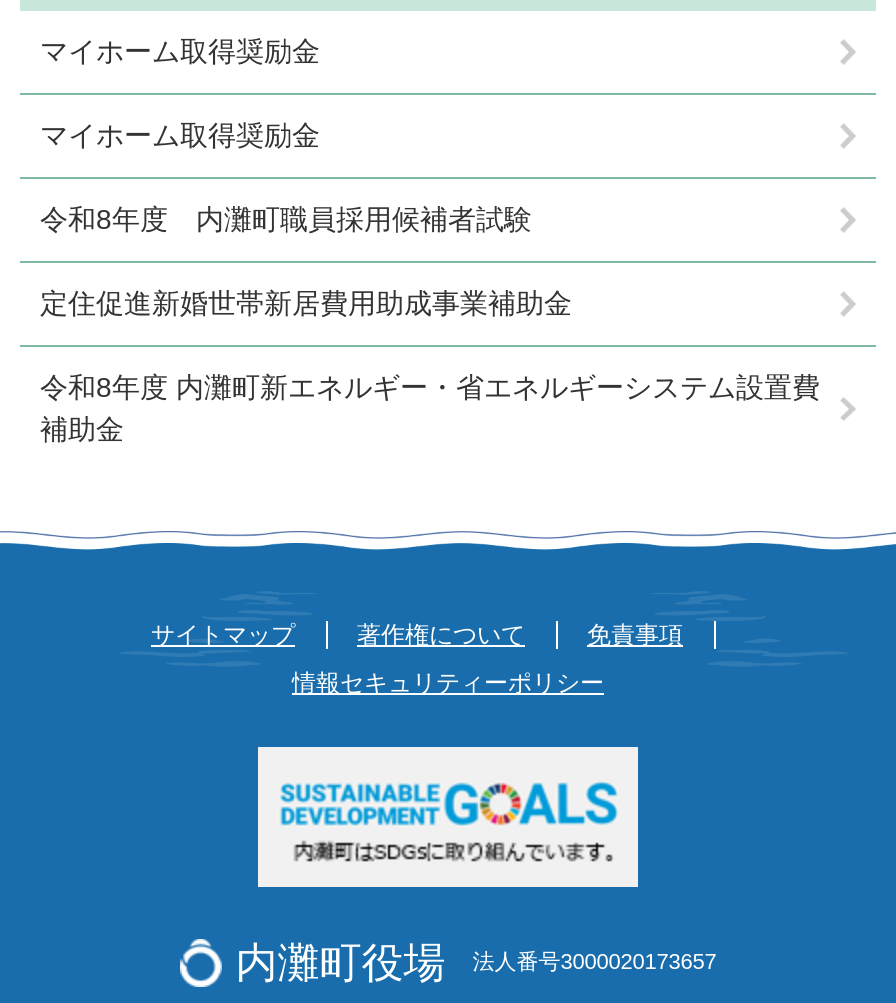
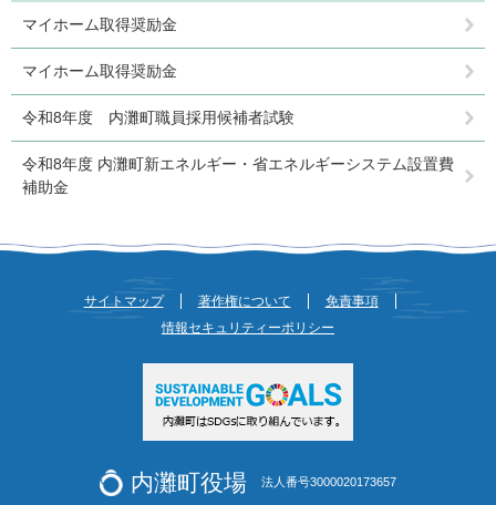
- 定住促進新婚世帯新居費用助成事業補助金
